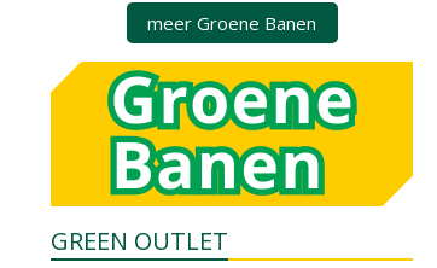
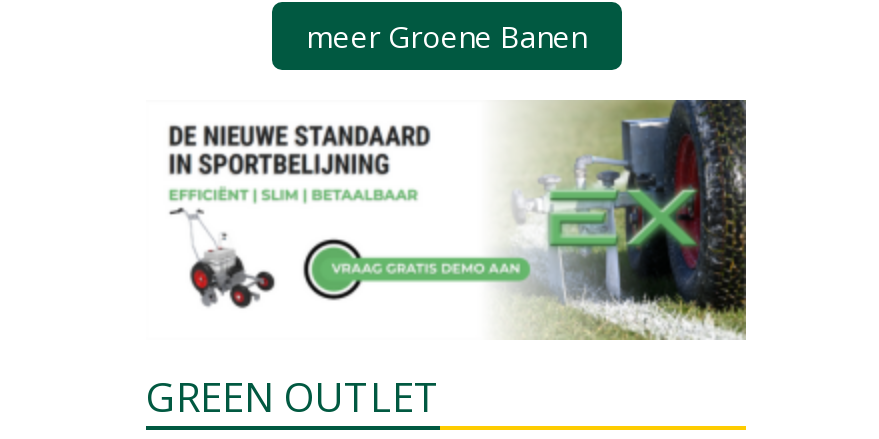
- [image]
+ [image]
